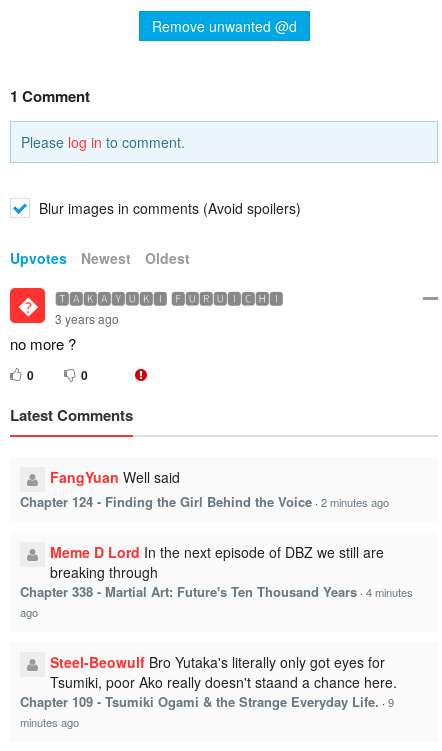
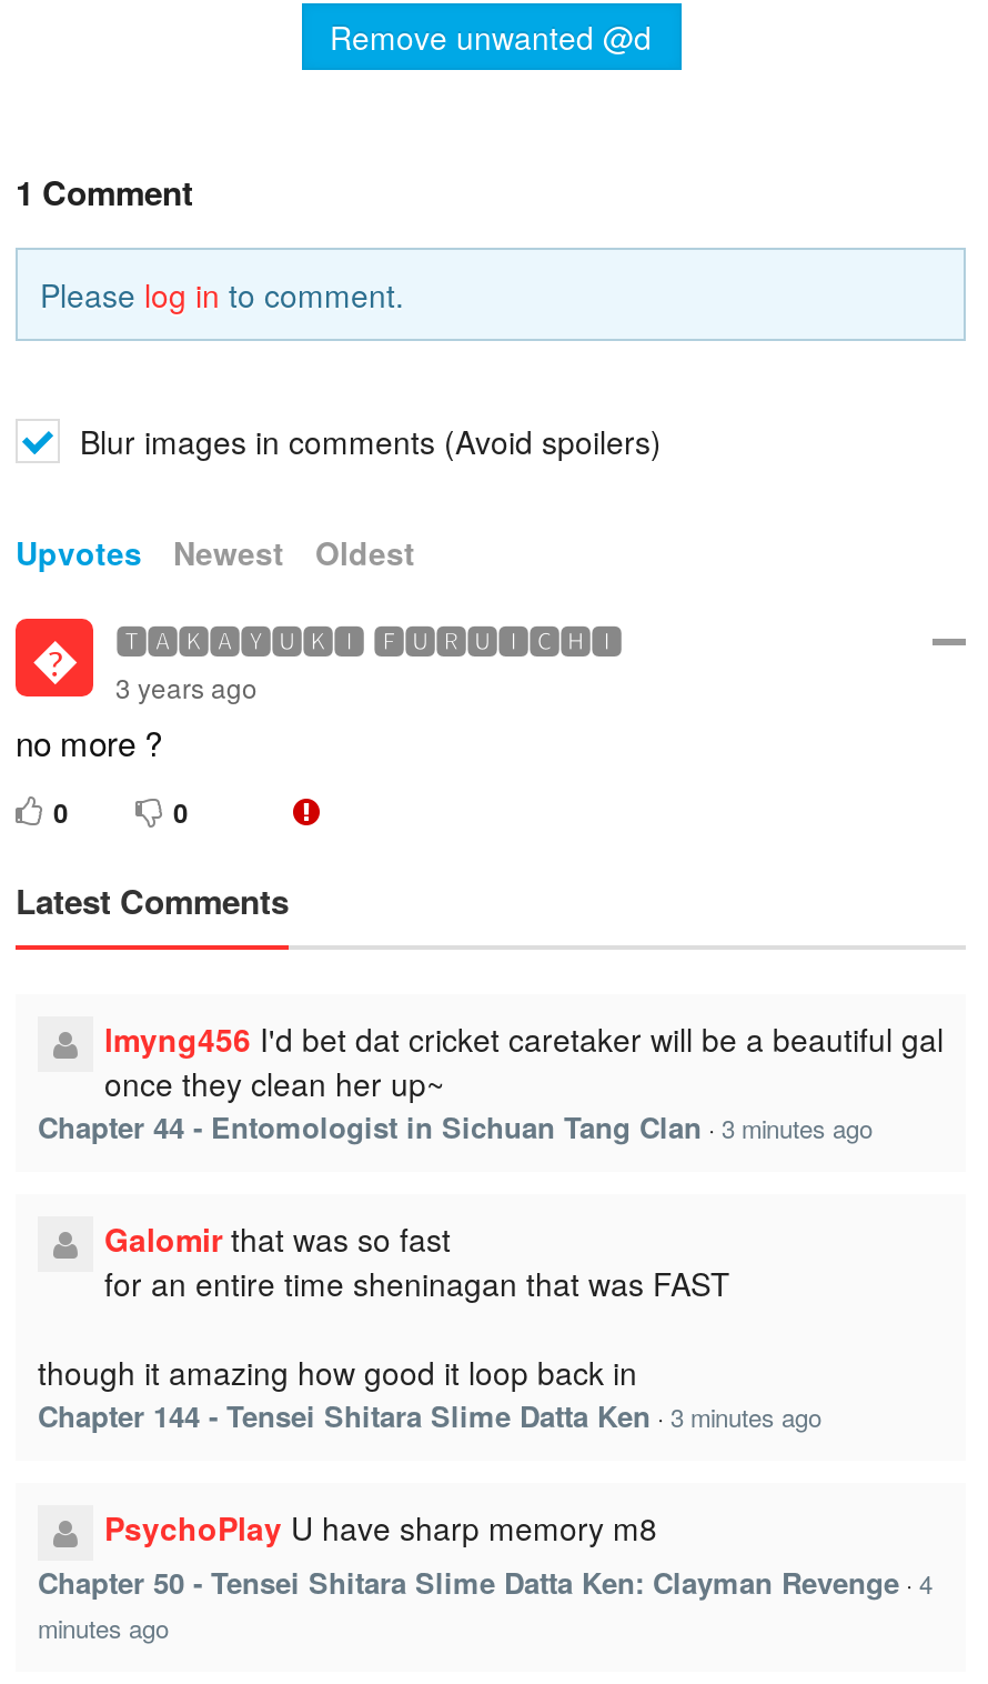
- FangYuan Well said
- Chapter 124 - Finding the Girl Behind the Voice · 2 minutes ago
- Meme D Lord In the next episode of DBZ we still are
- breaking through
- Chapter 338 - Martial Art: Future's Ten Thousand Years · 4 minutes
- ago
- Steel-Beowulf Bro Yutaka's literally only got eyes for
- Tsumiki, poor Ako really doesn't staand a chance here.
- Chapter 109 - Tsumiki Ogami & the Strange Everyday Life. · 9
+ lmyng456 I'd bet dat cricket caretaker will be a beautiful gal
+ once they clean her up~
+ Chapter 44 - Entomologist in Sichuan Tang Clan · 3 minutes ago
+ Galomir that was so fast
+ for an entire time sheninagan that was FAST
+ though it amazing how good it loop back in
+ Chapter 144 - Tensei Shitara Slime Datta Ken · 3 minutes ago
+ PsychoPlay U have sharp memory m8
+ Chapter 50 - Tensei Shitara Slime Datta Ken: Clayman Revenge · 4
